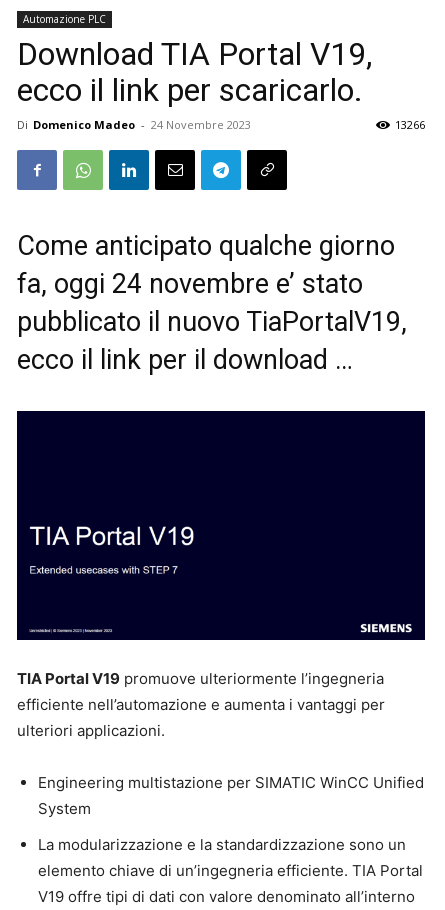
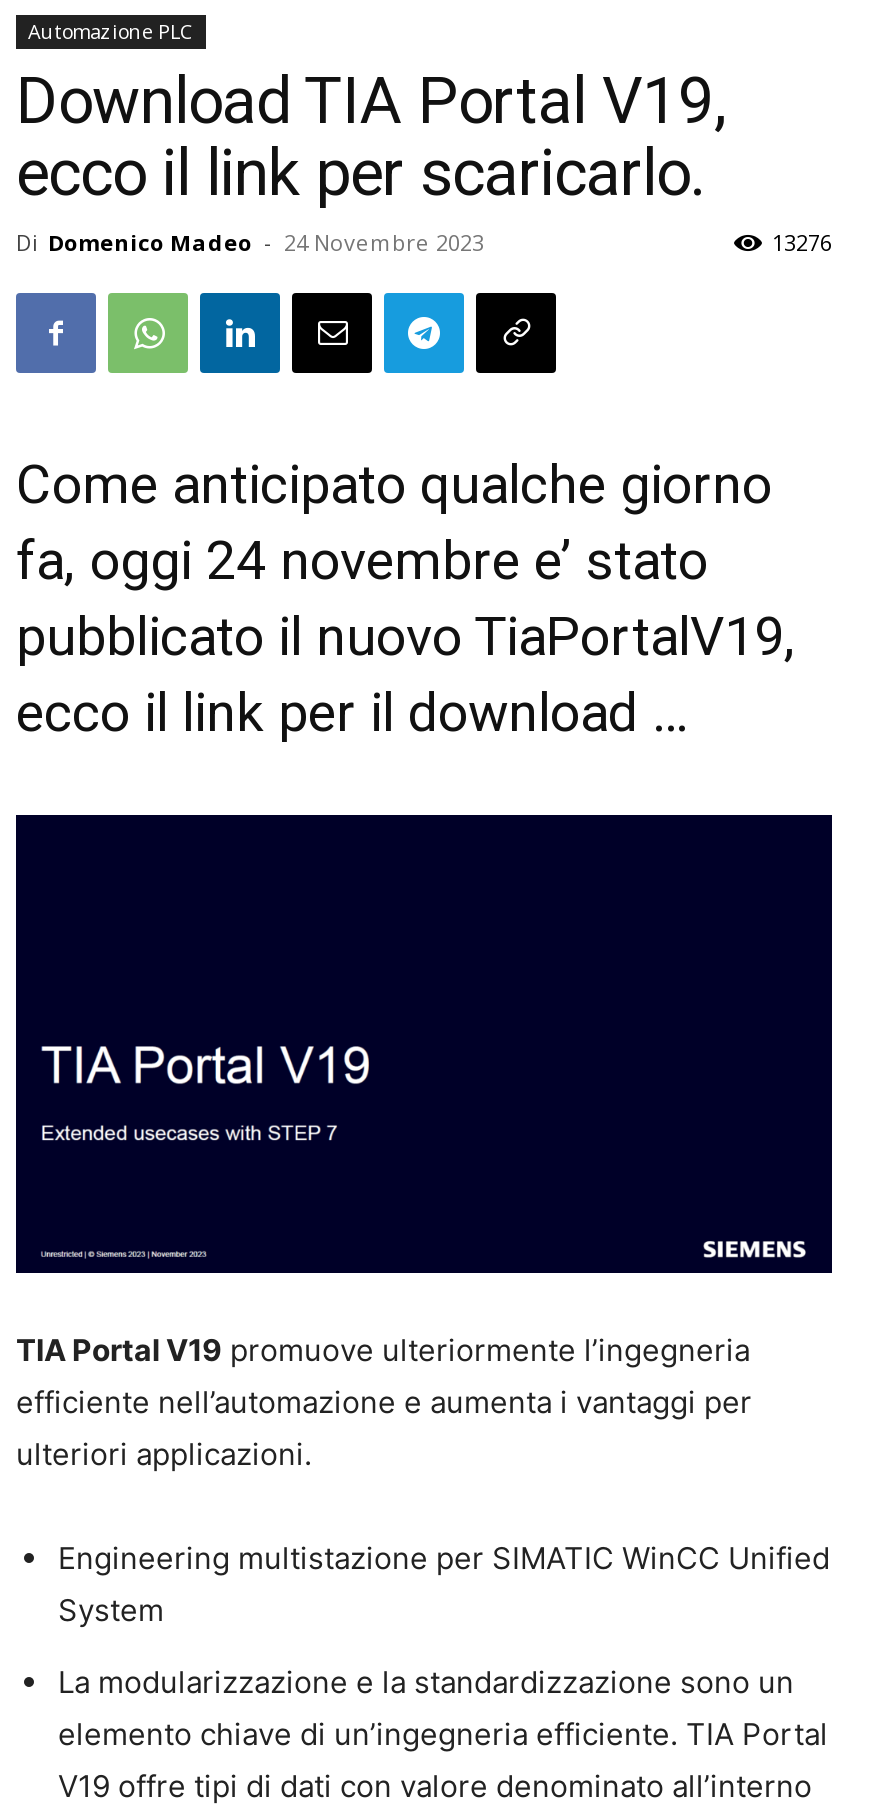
- 13266
+ 13276
